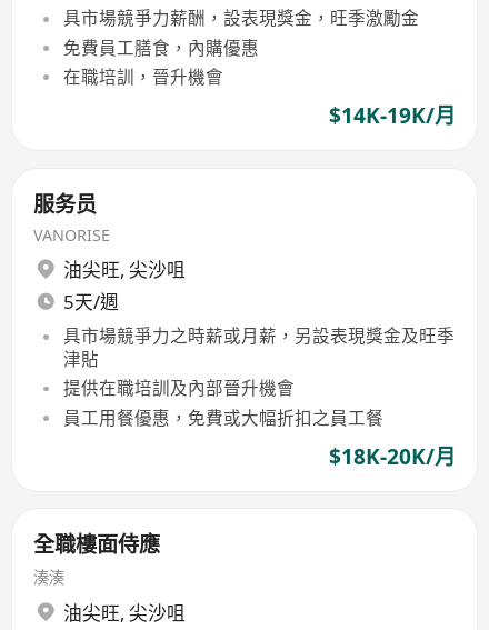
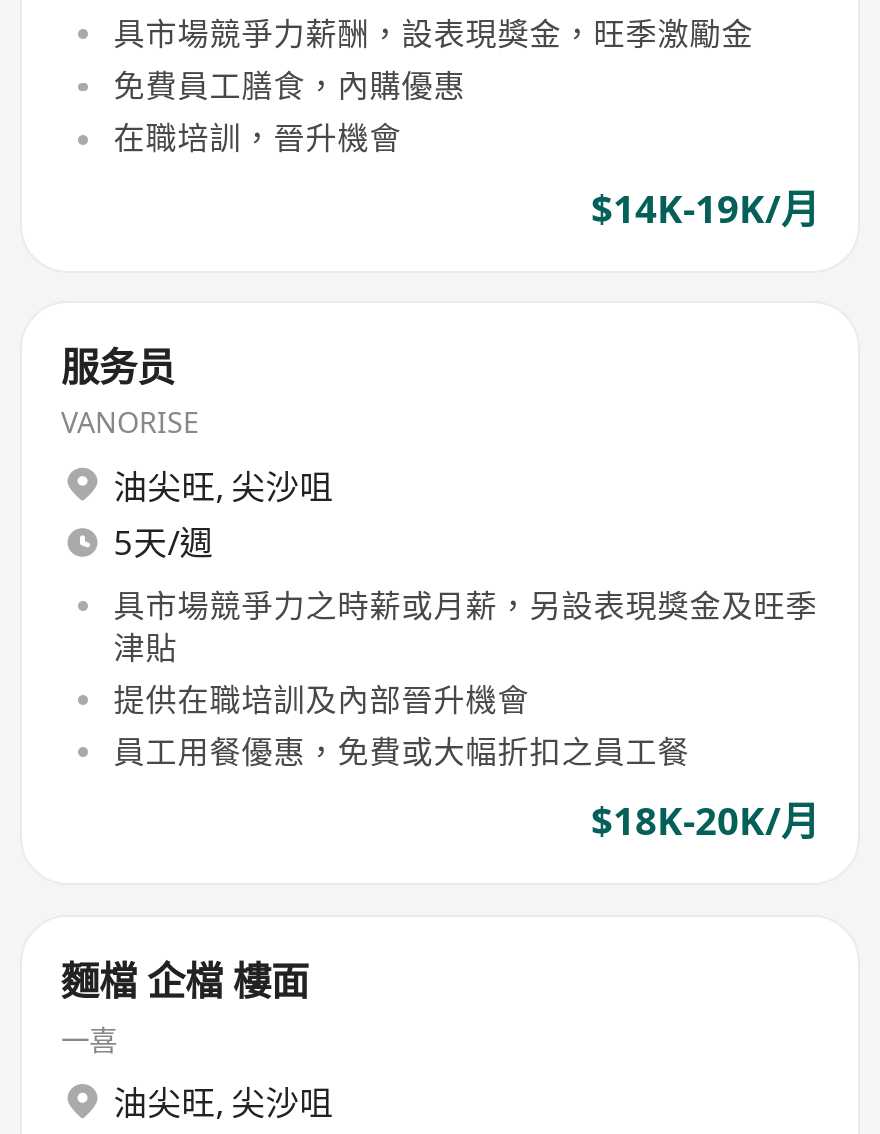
- 全職樓面侍應
- 湊湊
+ 麵檔 企檔 樓面
+ 一喜
